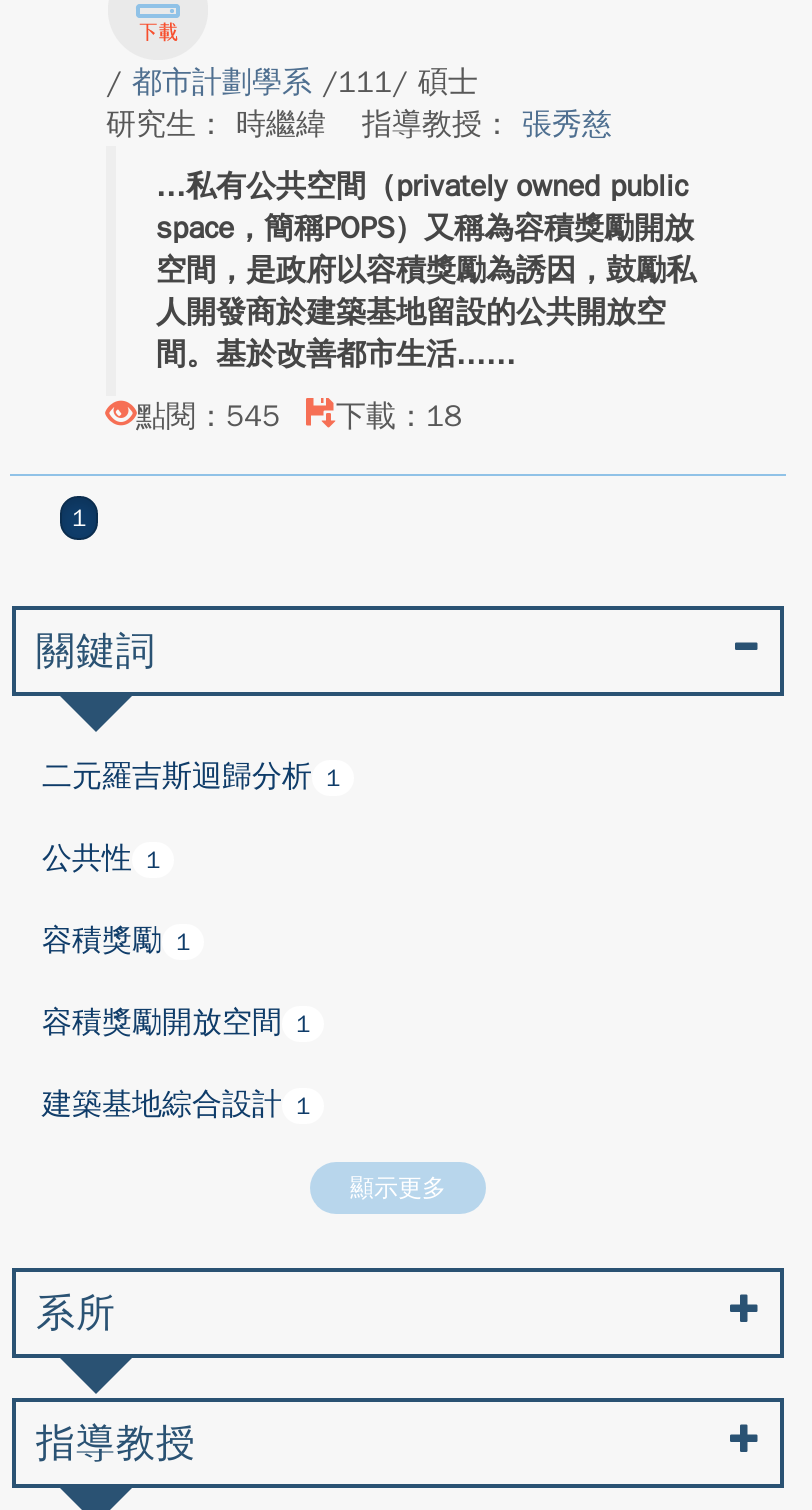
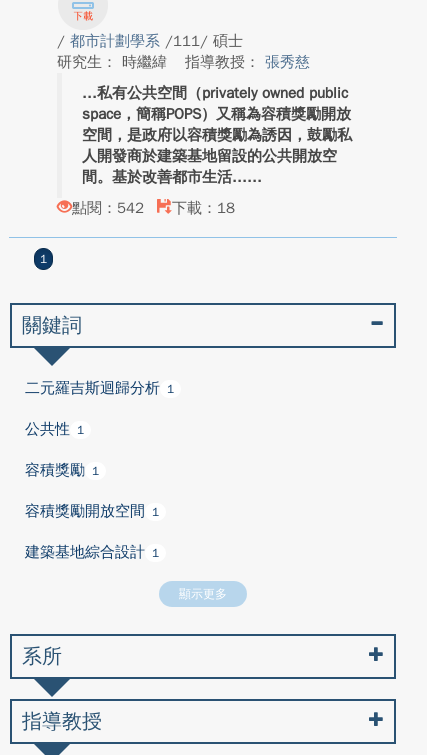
- 點閱：545 下載：18
+ 點閱：542 下載：18
